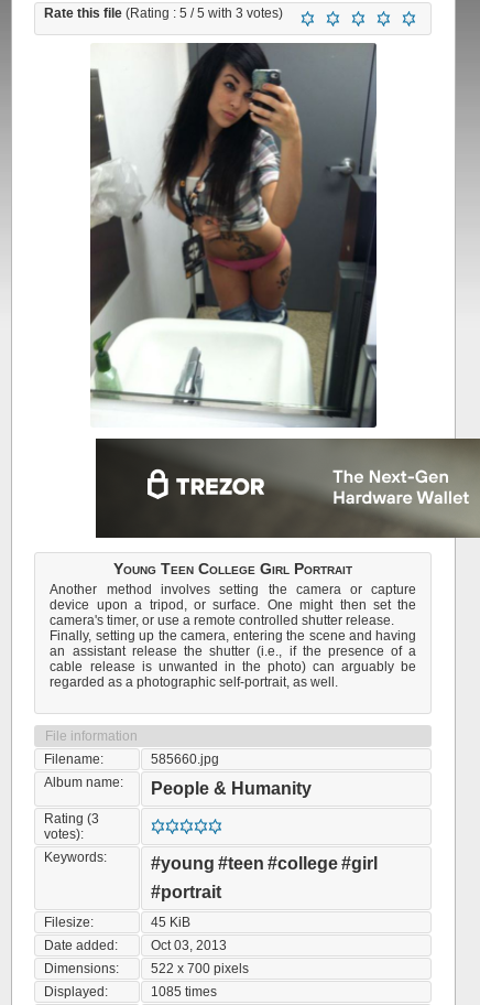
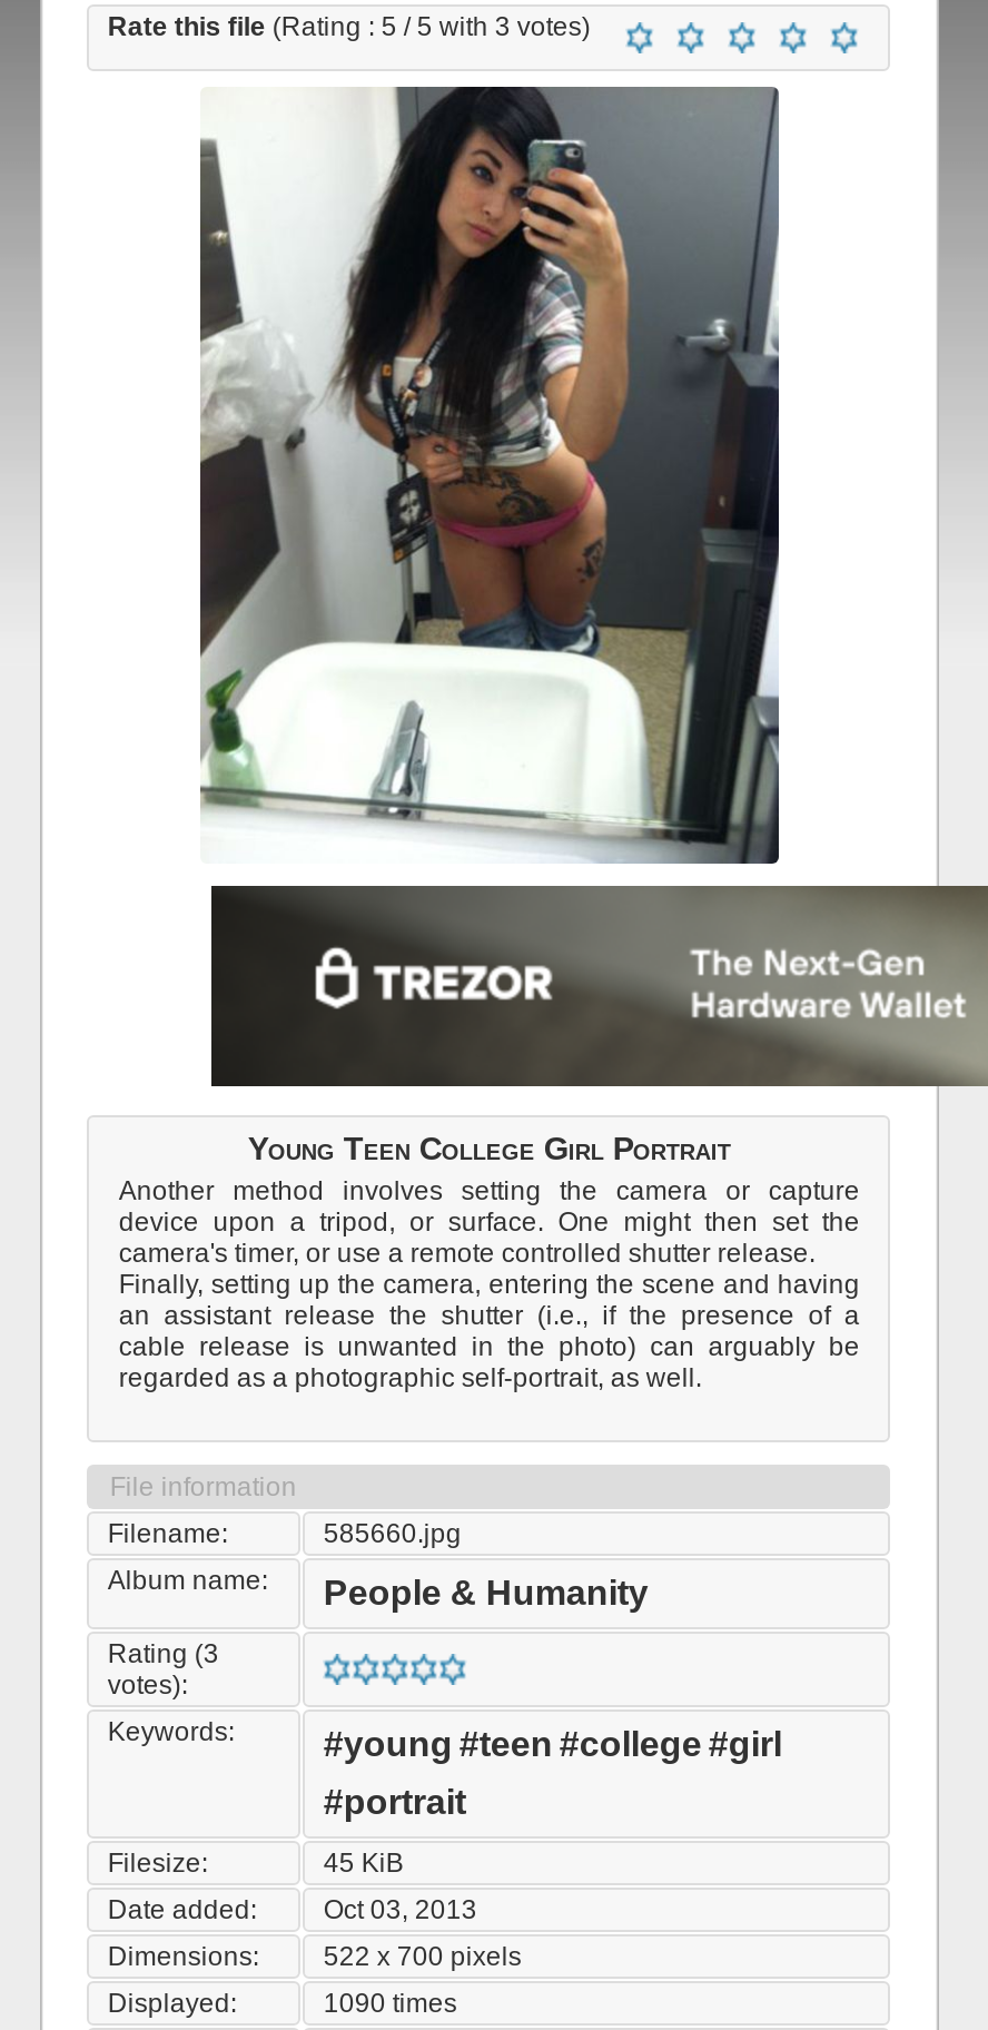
- 1085 times
+ 1090 times
